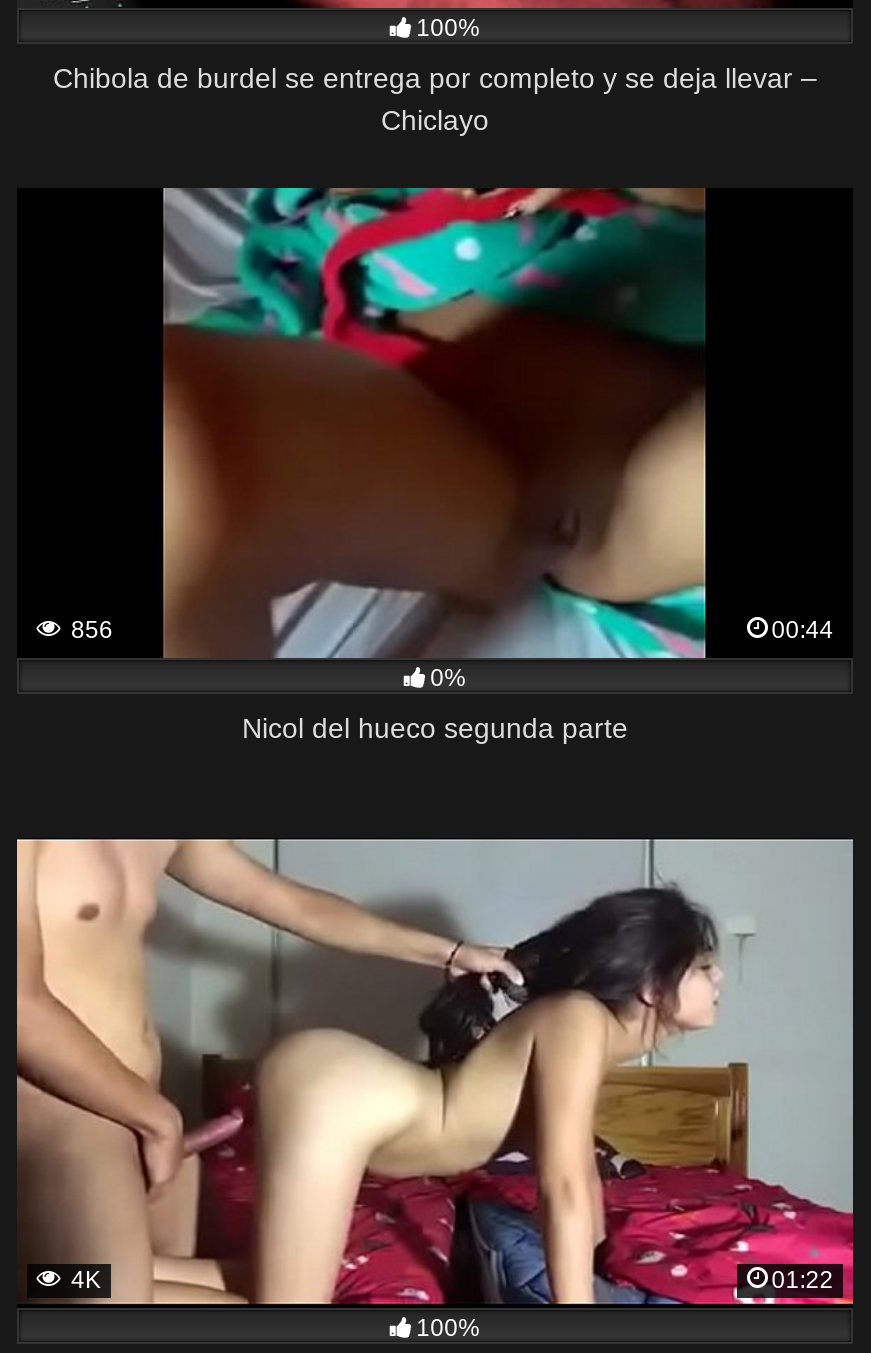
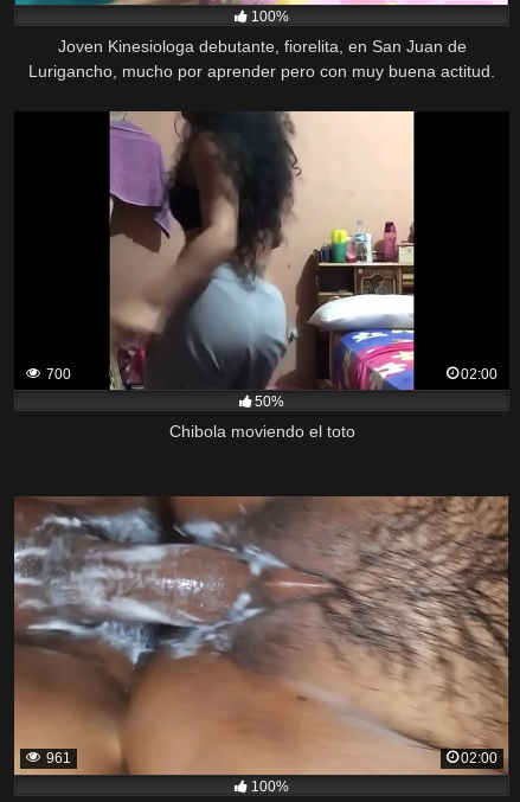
- Chibola de burdel se entrega por completo y se deja llevar –
- Chiclayo
+ Joven Kinesiologa debutante, fiorelita, en San Juan de
+ Lurigancho, mucho por aprender pero con muy buena actitud.

- [image]
- 856
- 00:44
+ [image]
+ 700
+ 02:00

- 0%
+ 50%

- Nicol del hueco segunda parte
+ Chibola moviendo el toto

- [image]
- 4K
- 01:22
+ [image]
+ 961
+ 02:00
